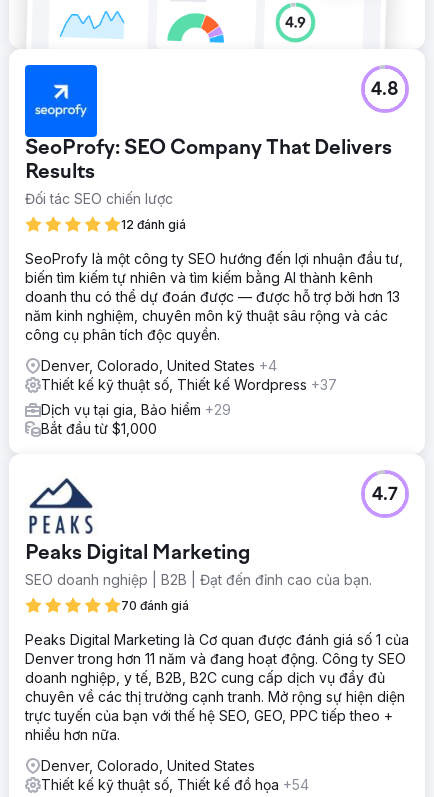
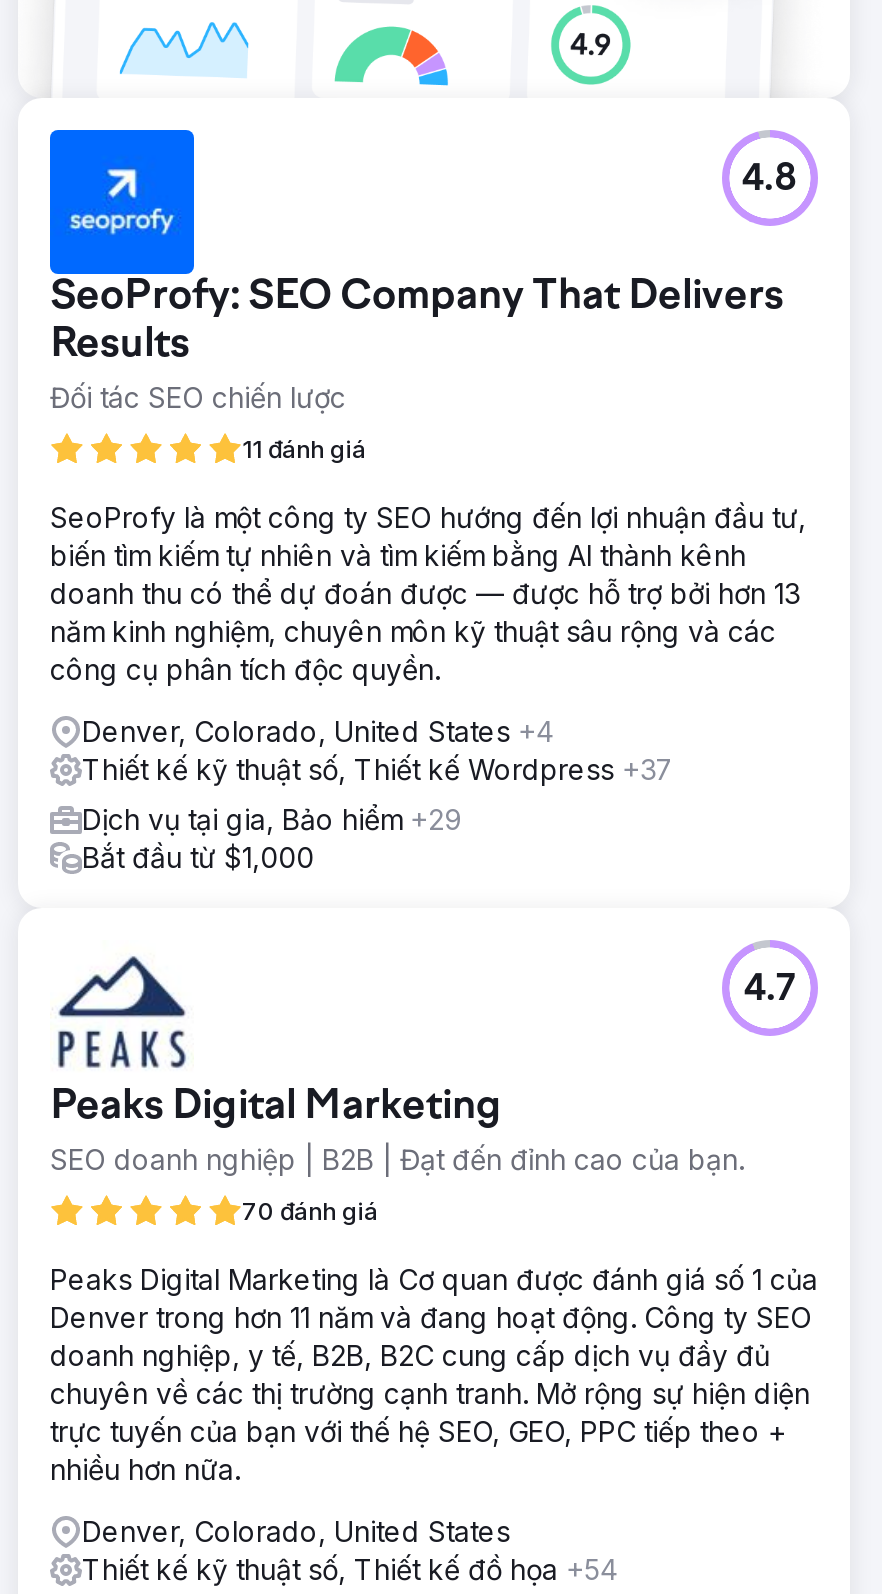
- 12 đánh giá
+ 11 đánh giá
